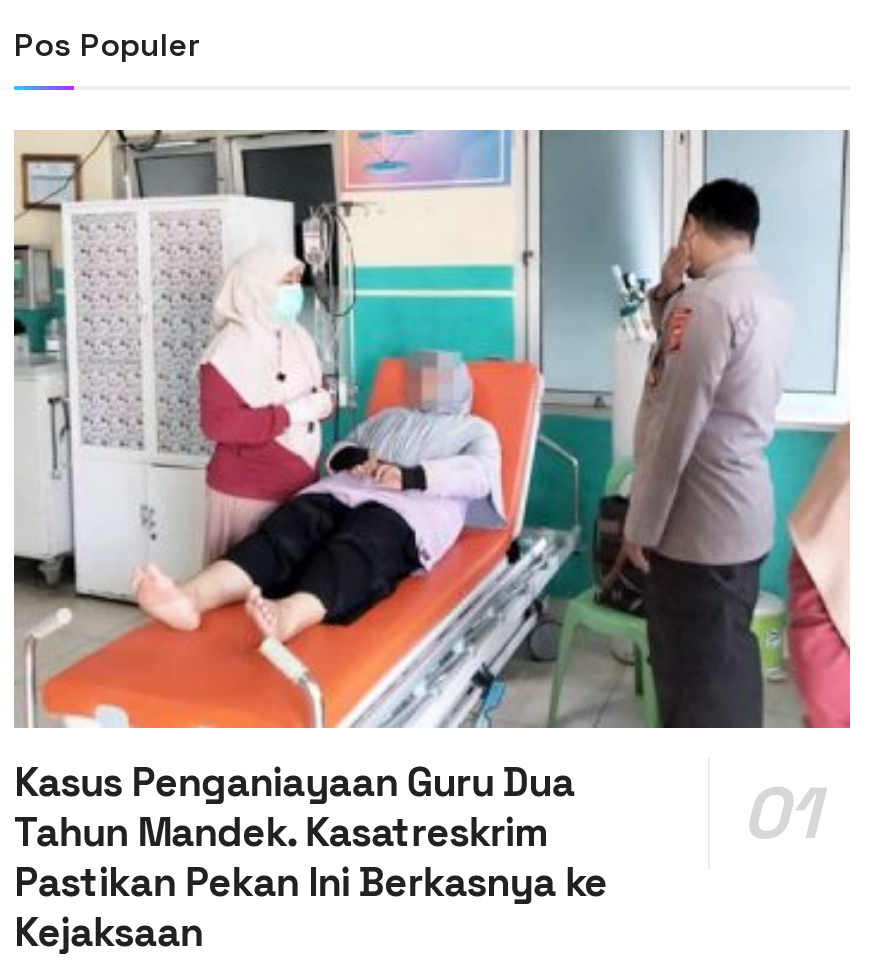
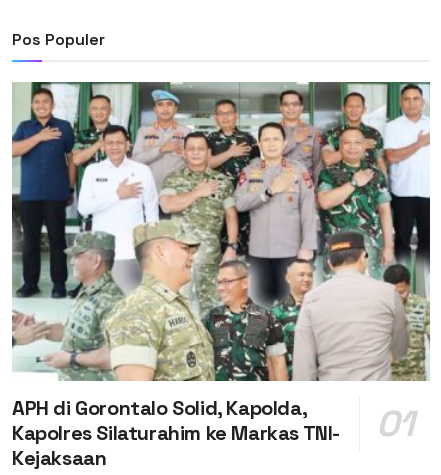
- [image]
- Kasus Penganiayaan Guru Dua
- Tahun Mandek. Kasatreskrim
- Pastikan Pekan Ini Berkasnya ke
+ [image]
+ APH di Gorontalo Solid, Kapolda,
+ Kapolres Silaturahim ke Markas TNI-
